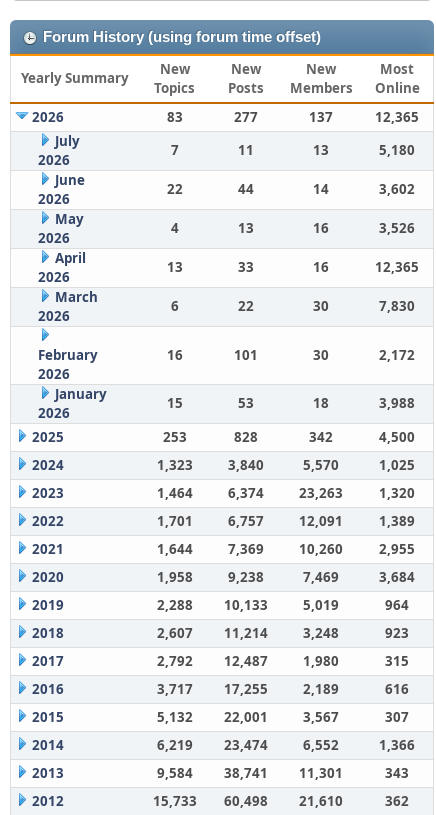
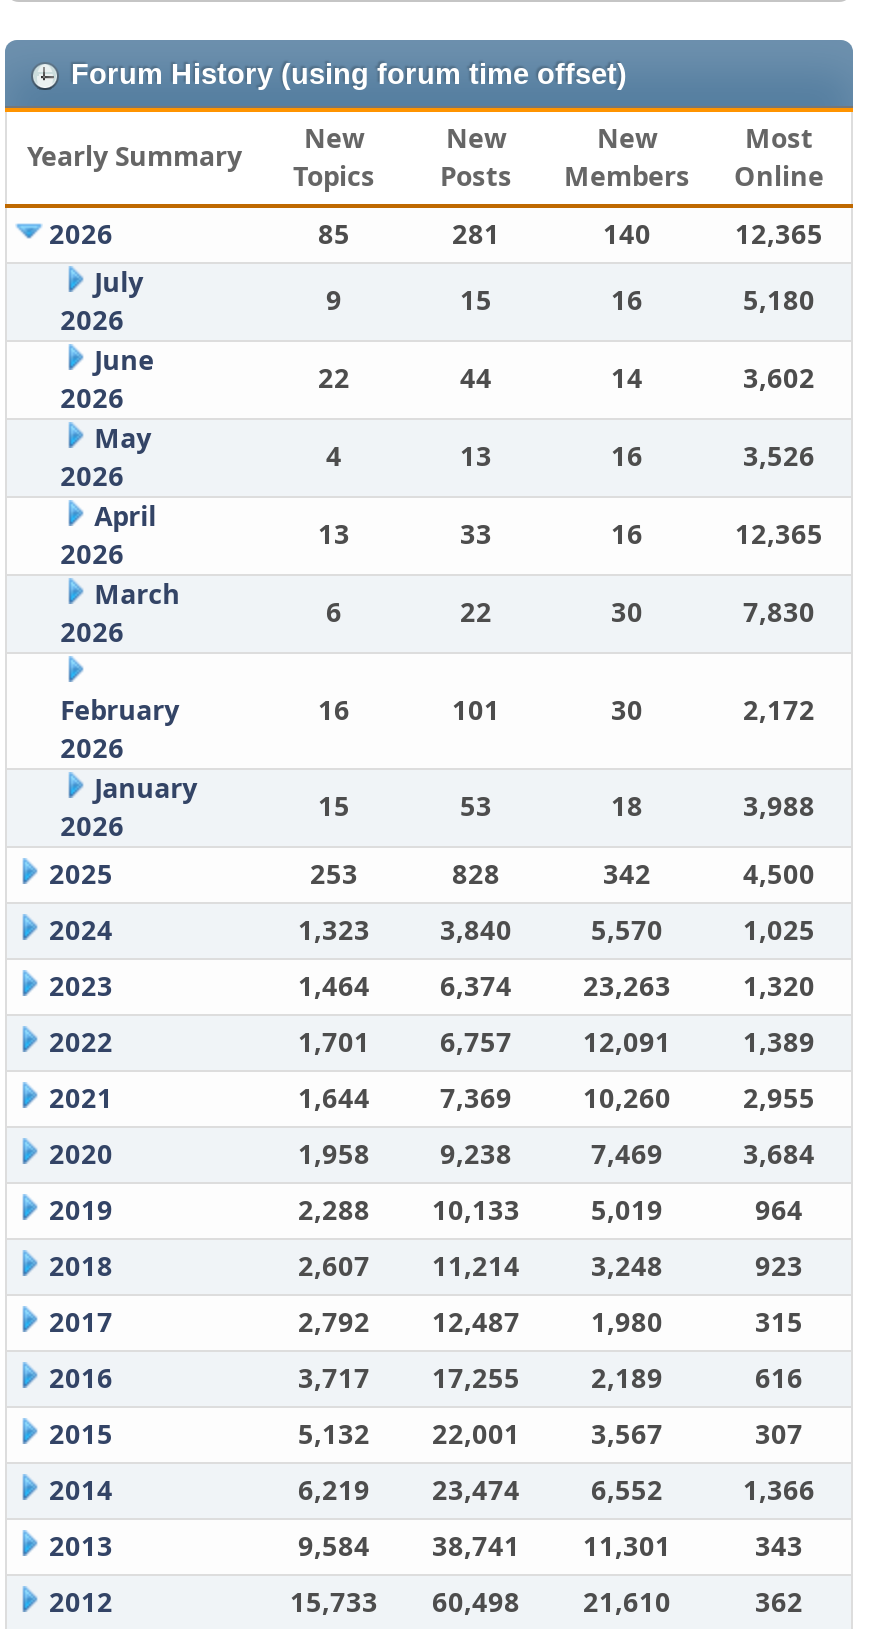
- 83
+ 85

- 277
+ 281

- 137
+ 140

- 7
+ 9

- 11
+ 15

- 13
+ 16
